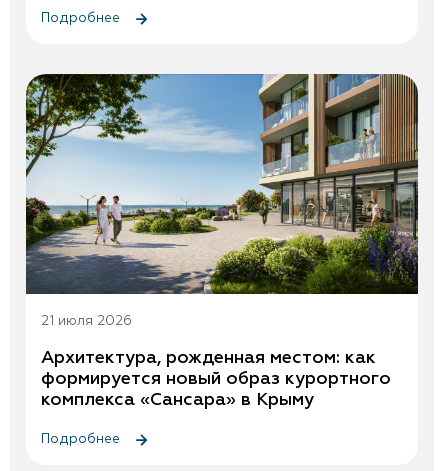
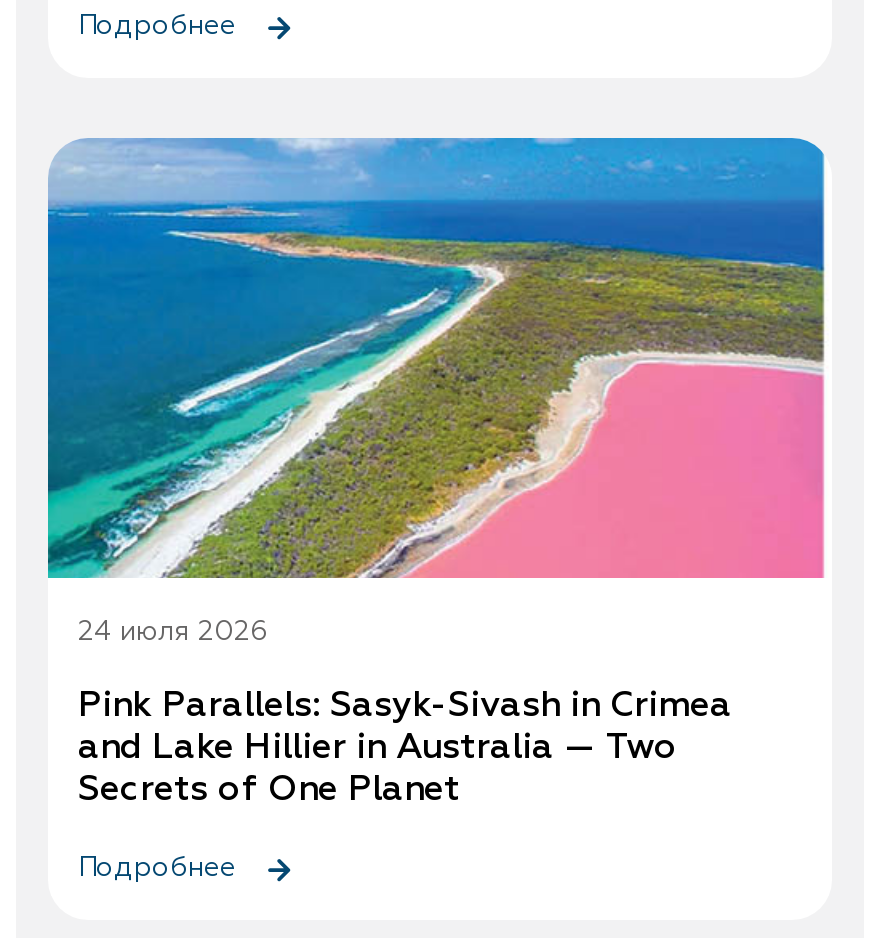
- [image]
- 21 июля 2026
+ [image]
+ 24 июля 2026

- Архитектура, рожденная местом: как
- формируется новый образ курортного
- комплекса «Сансара» в Крыму
+ Pink Parallels: Sasyk-Sivash in Crimea
+ and Lake Hillier in Australia — Two
+ Secrets of One Planet
